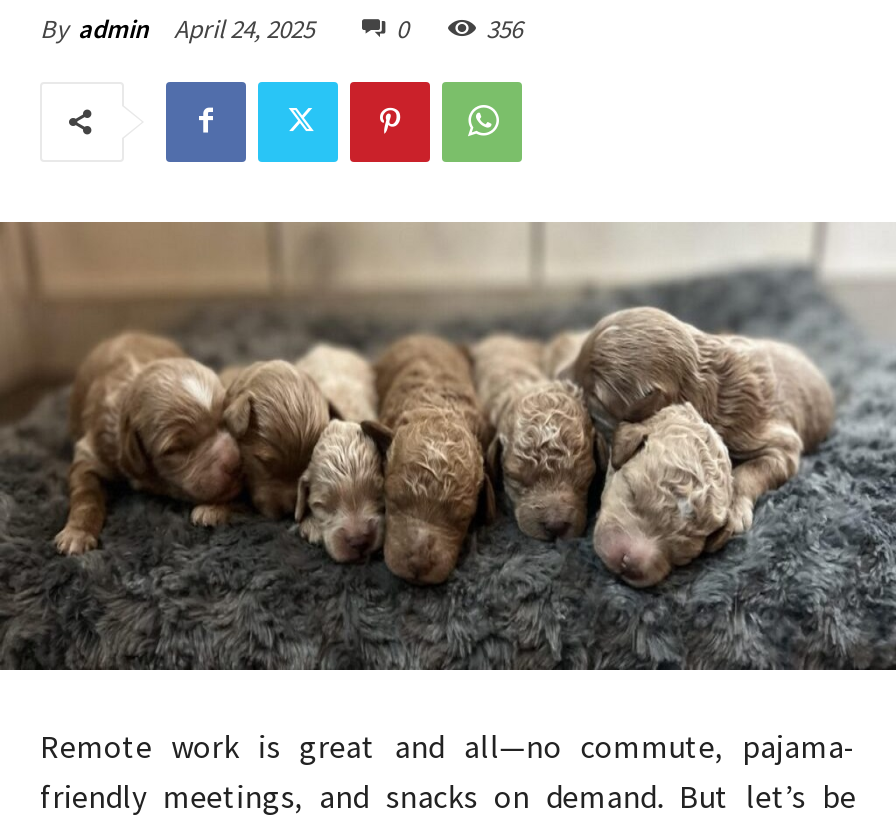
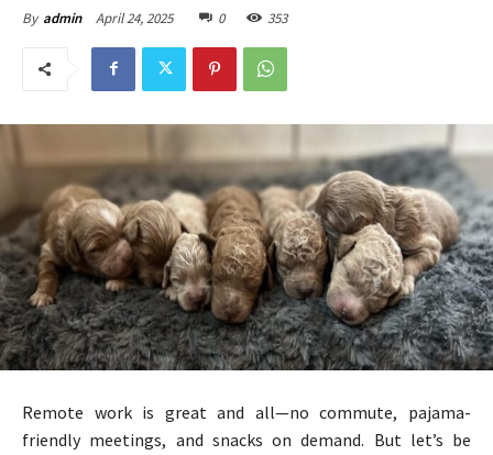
- 356
+ 353
